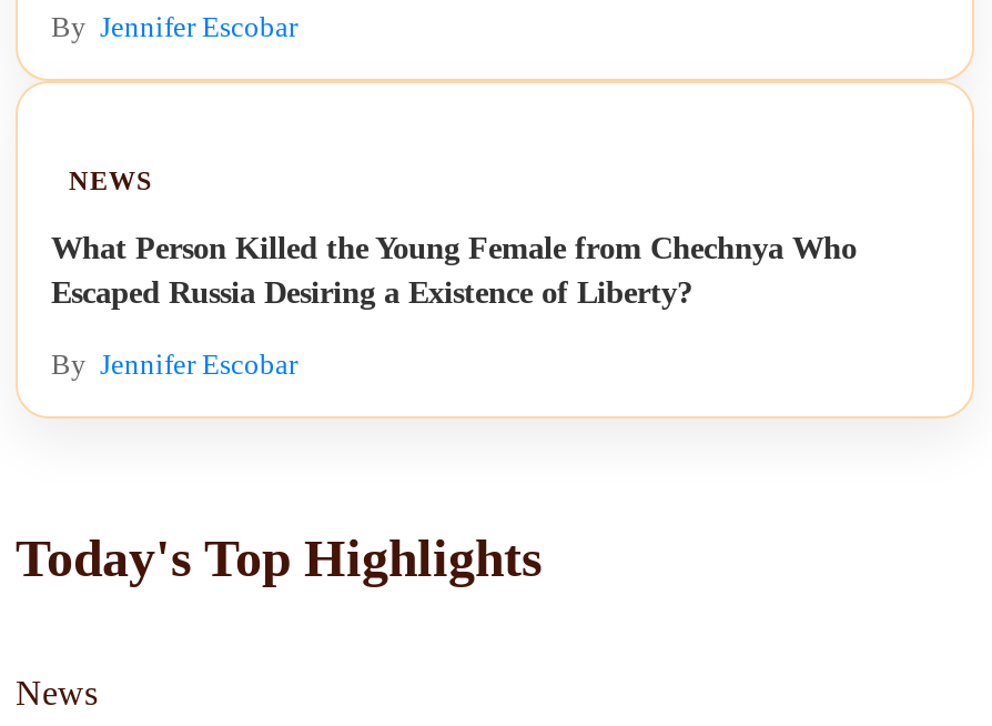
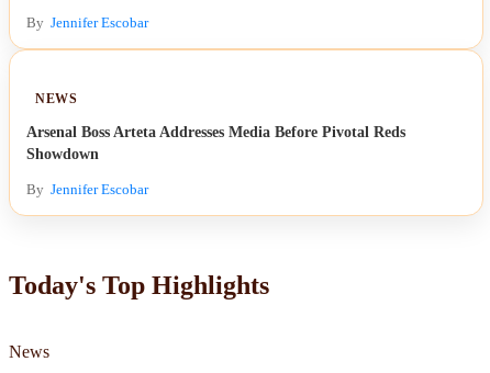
- What Person Killed the Young Female from Chechnya Who
- Escaped Russia Desiring a Existence of Liberty?
+ Arsenal Boss Arteta Addresses Media Before Pivotal Reds
+ Showdown
